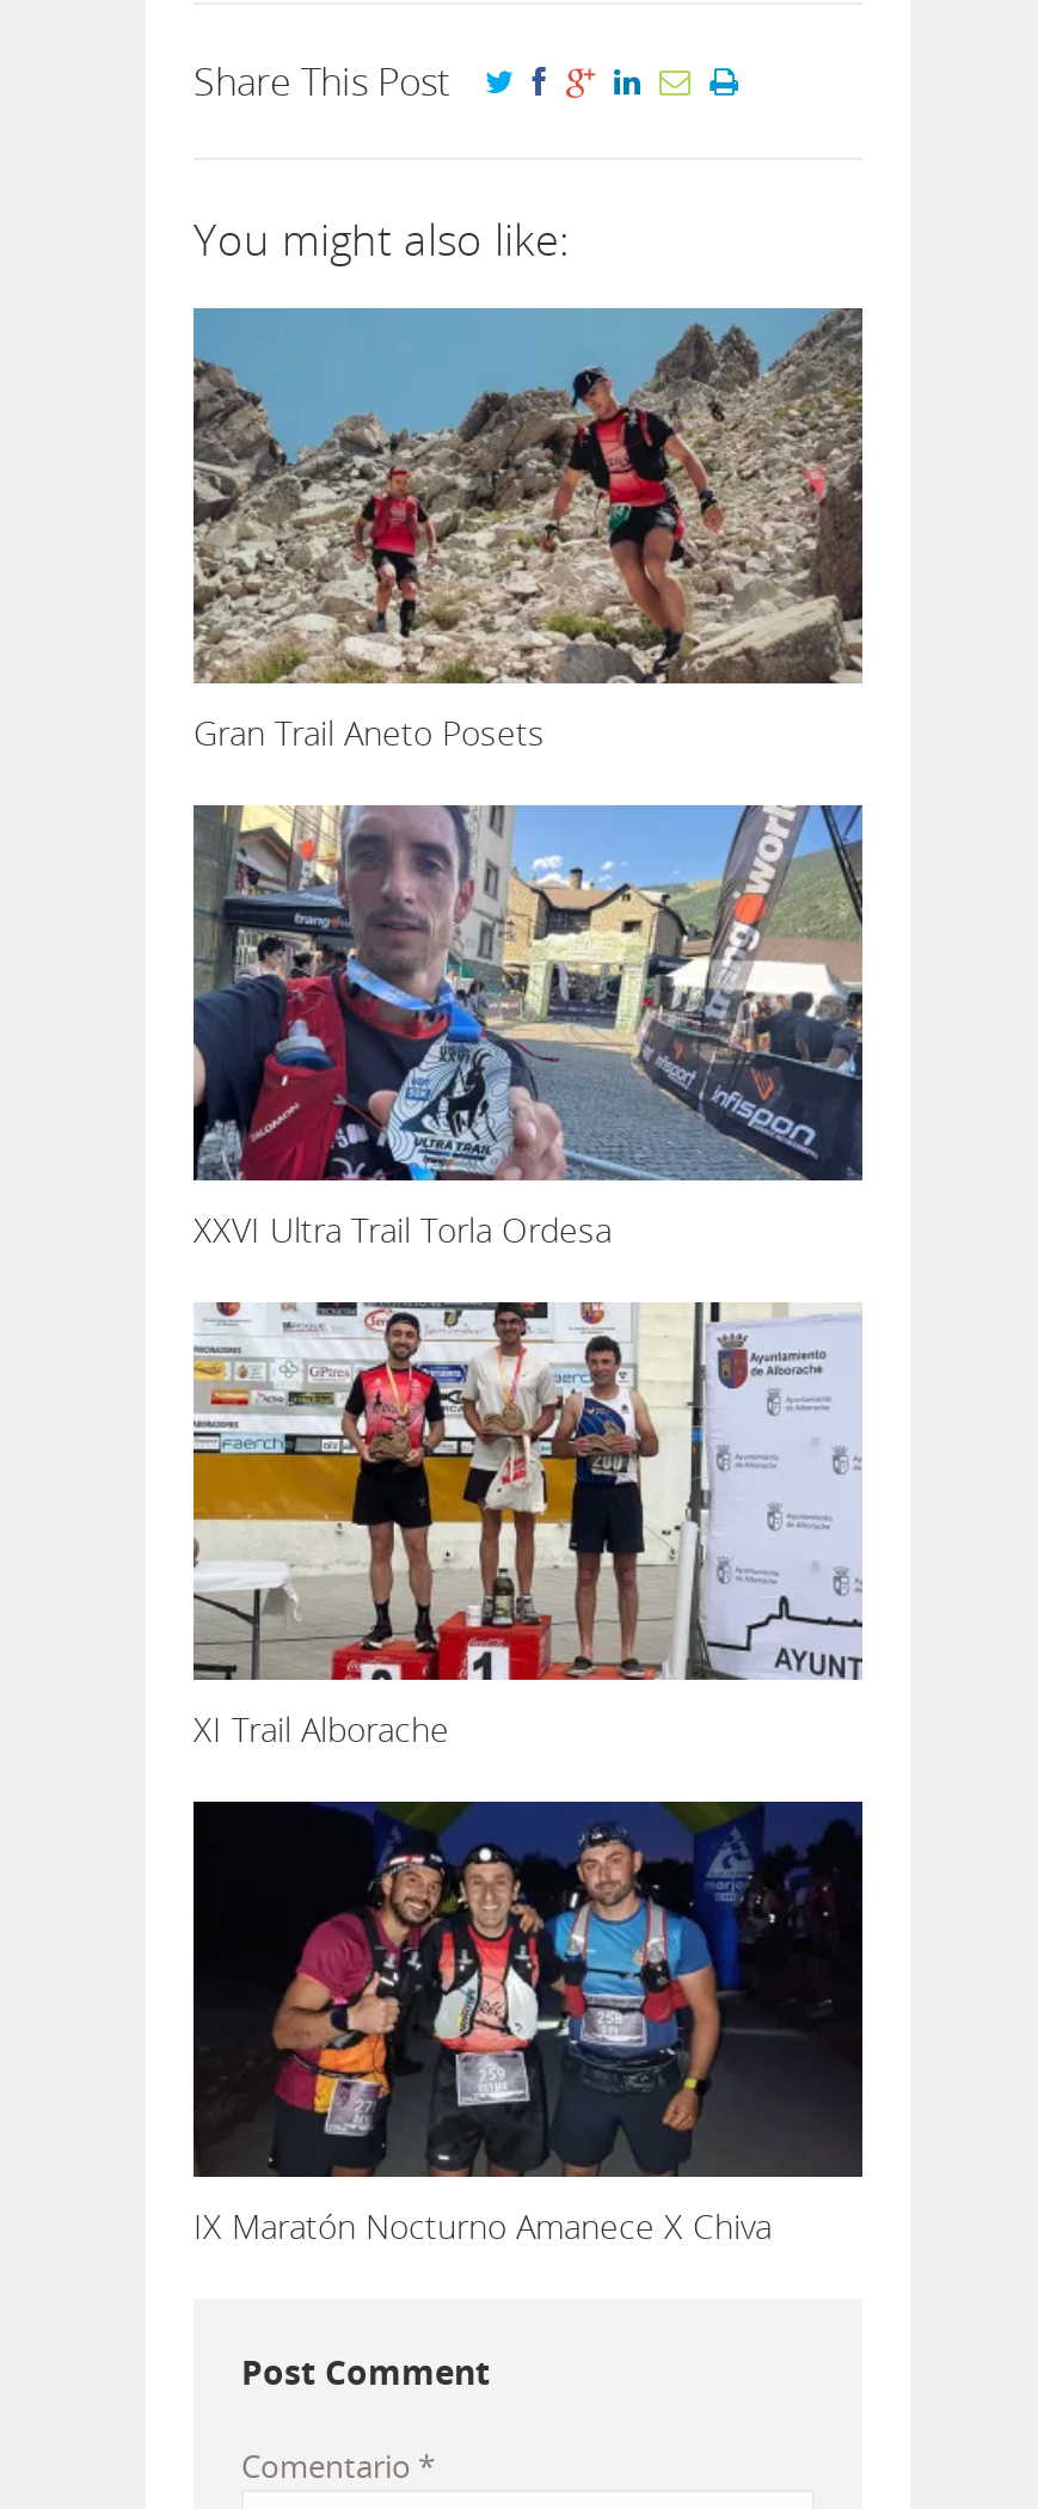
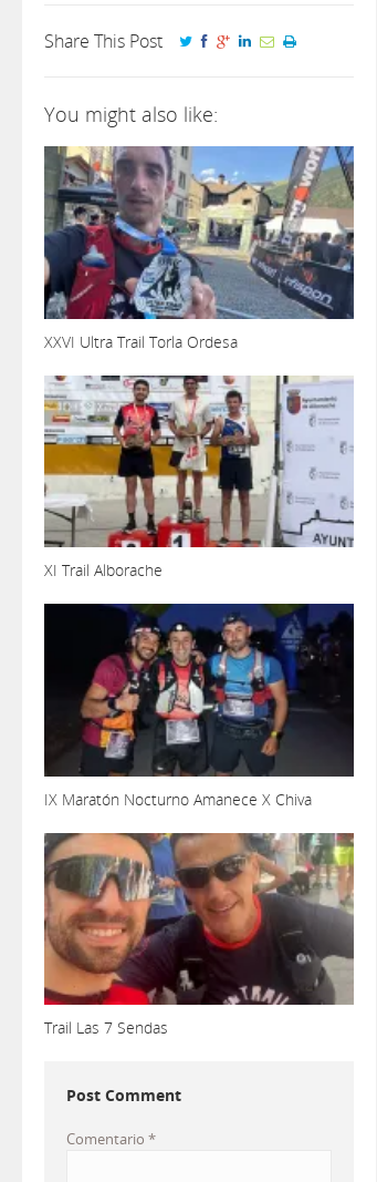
- [image]
- Gran Trail Aneto Posets

moved up: [image] | XXVI Ultra Trail Torla Ordesa | XI Trail Alborache | IX Maratón Nocturno Amanece X Chiva

+ [image]
+ Trail Las 7 Sendas
